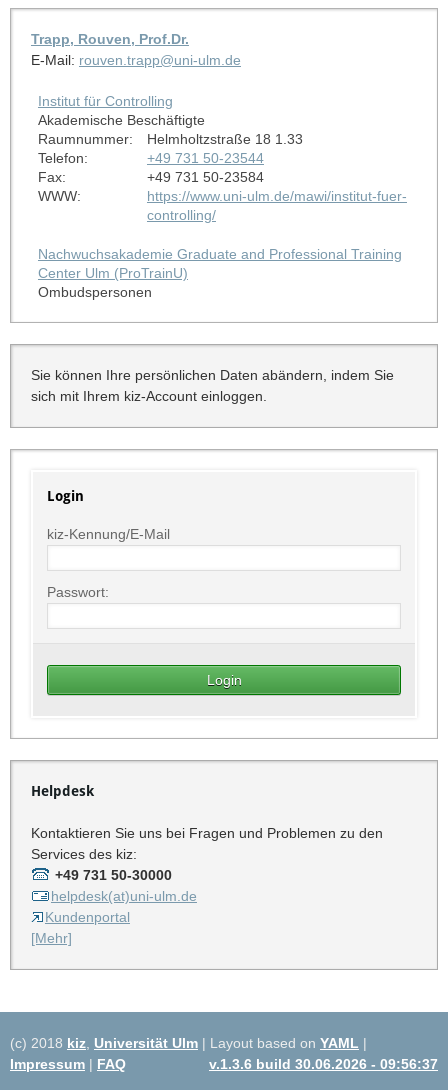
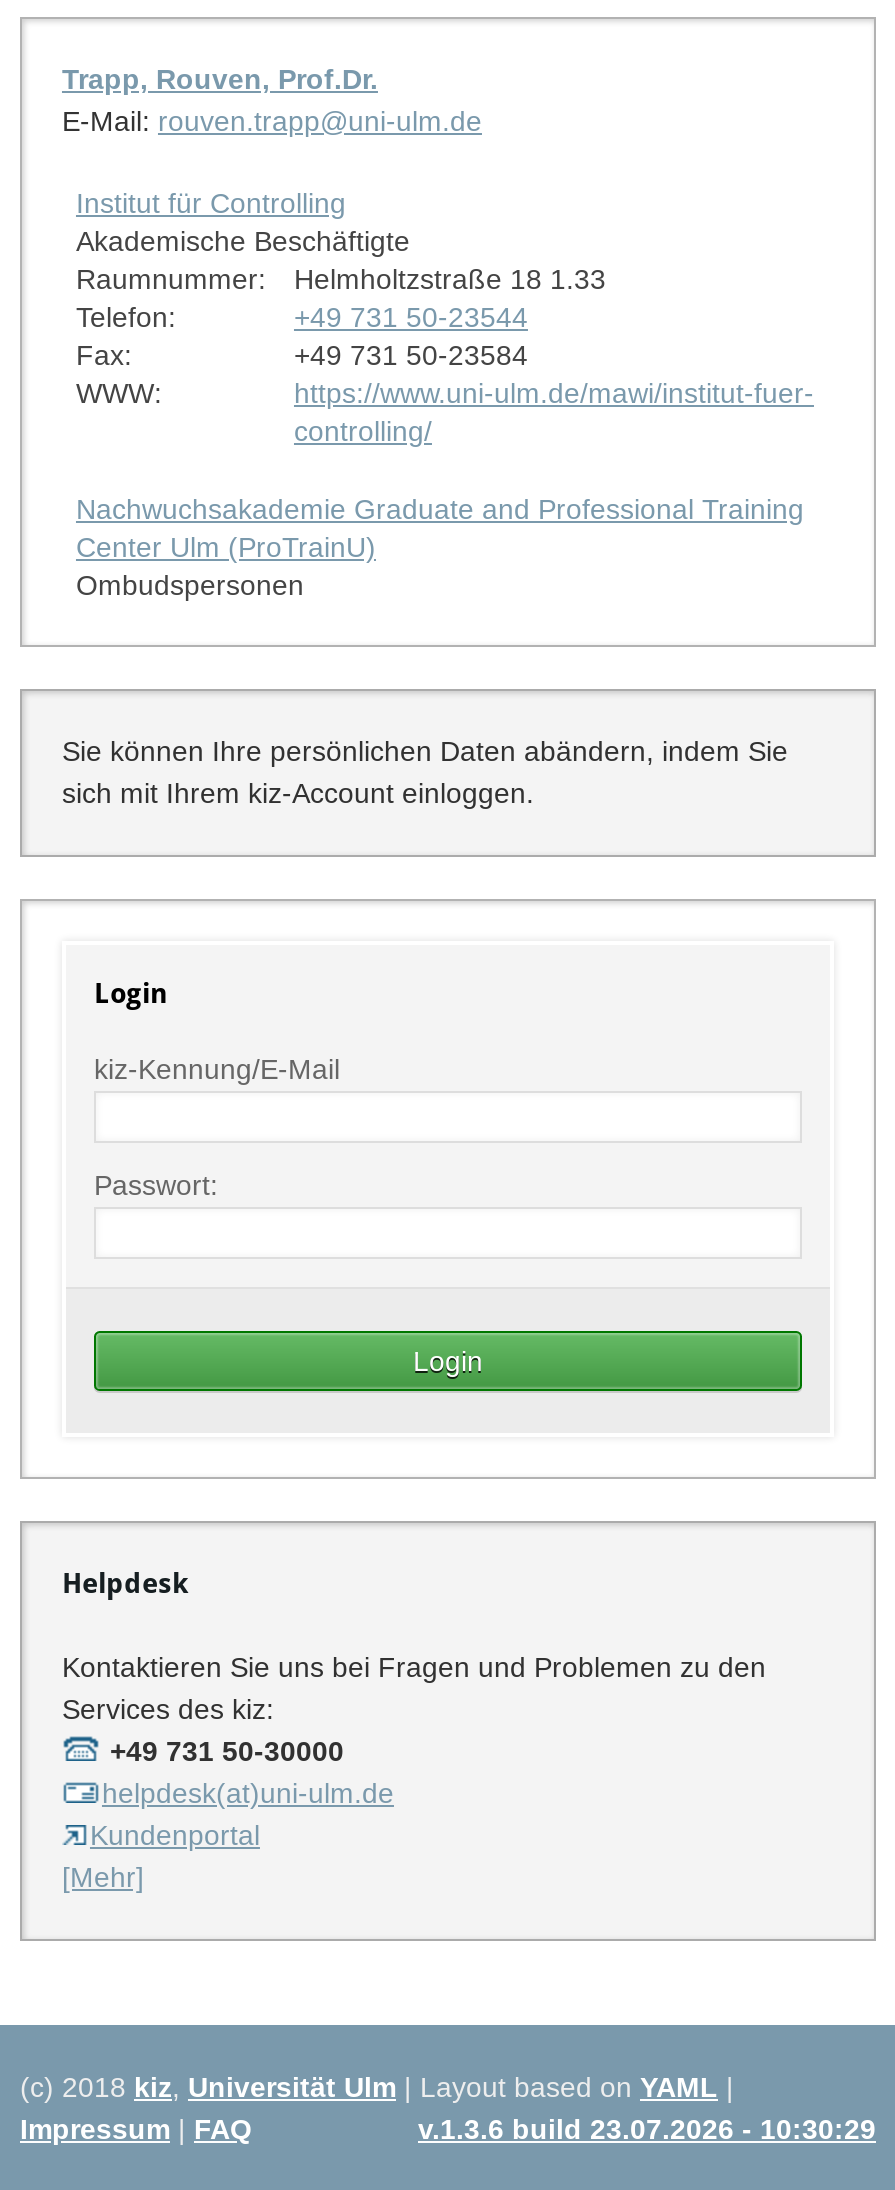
- v.1.3.6 build 30.06.2026 - 09:56:37
+ v.1.3.6 build 23.07.2026 - 10:30:29
